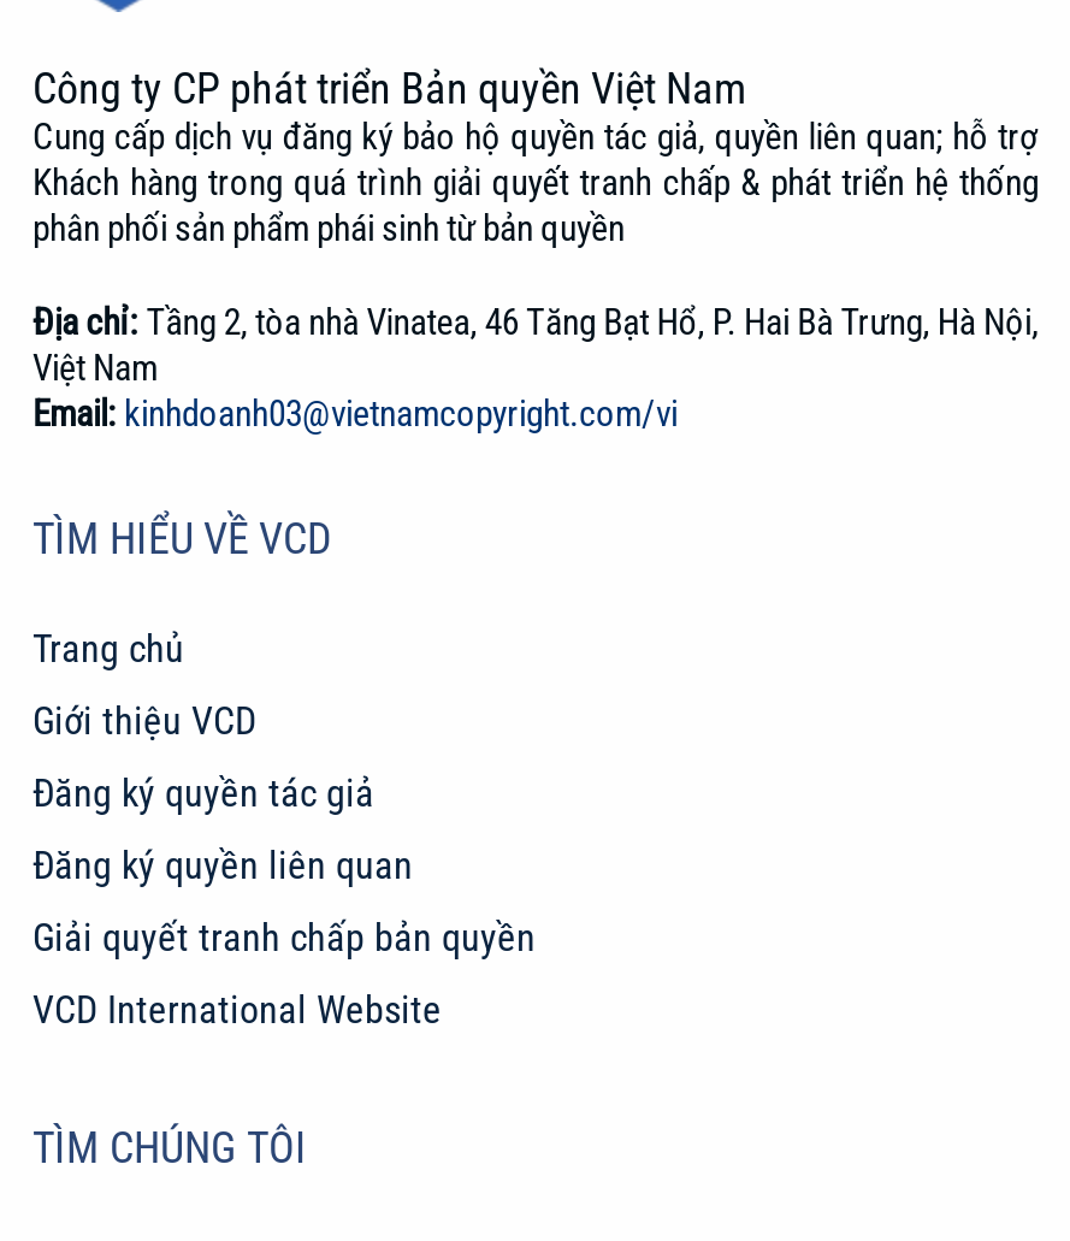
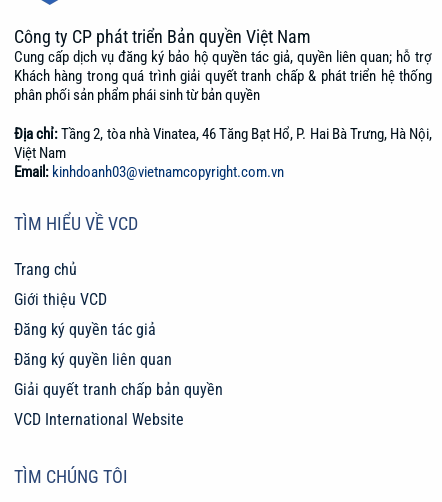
- Email: kinhdoanh03@vietnamcopyright.com/vi
+ Email: kinhdoanh03@vietnamcopyright.com.vn
